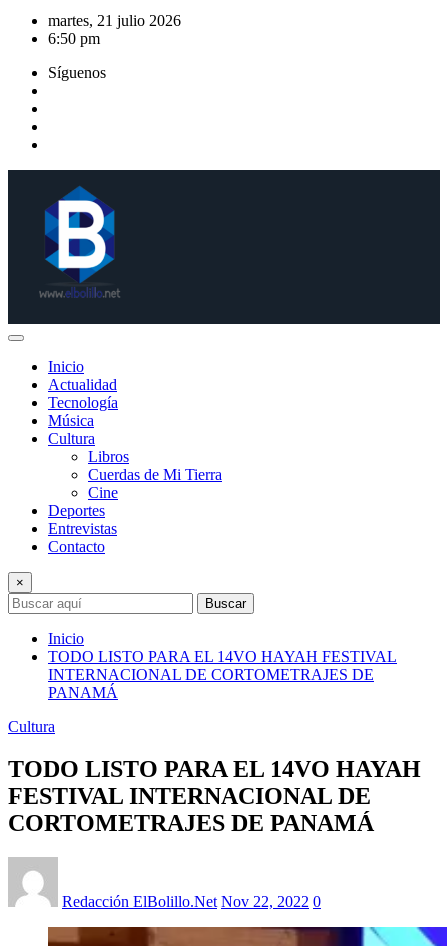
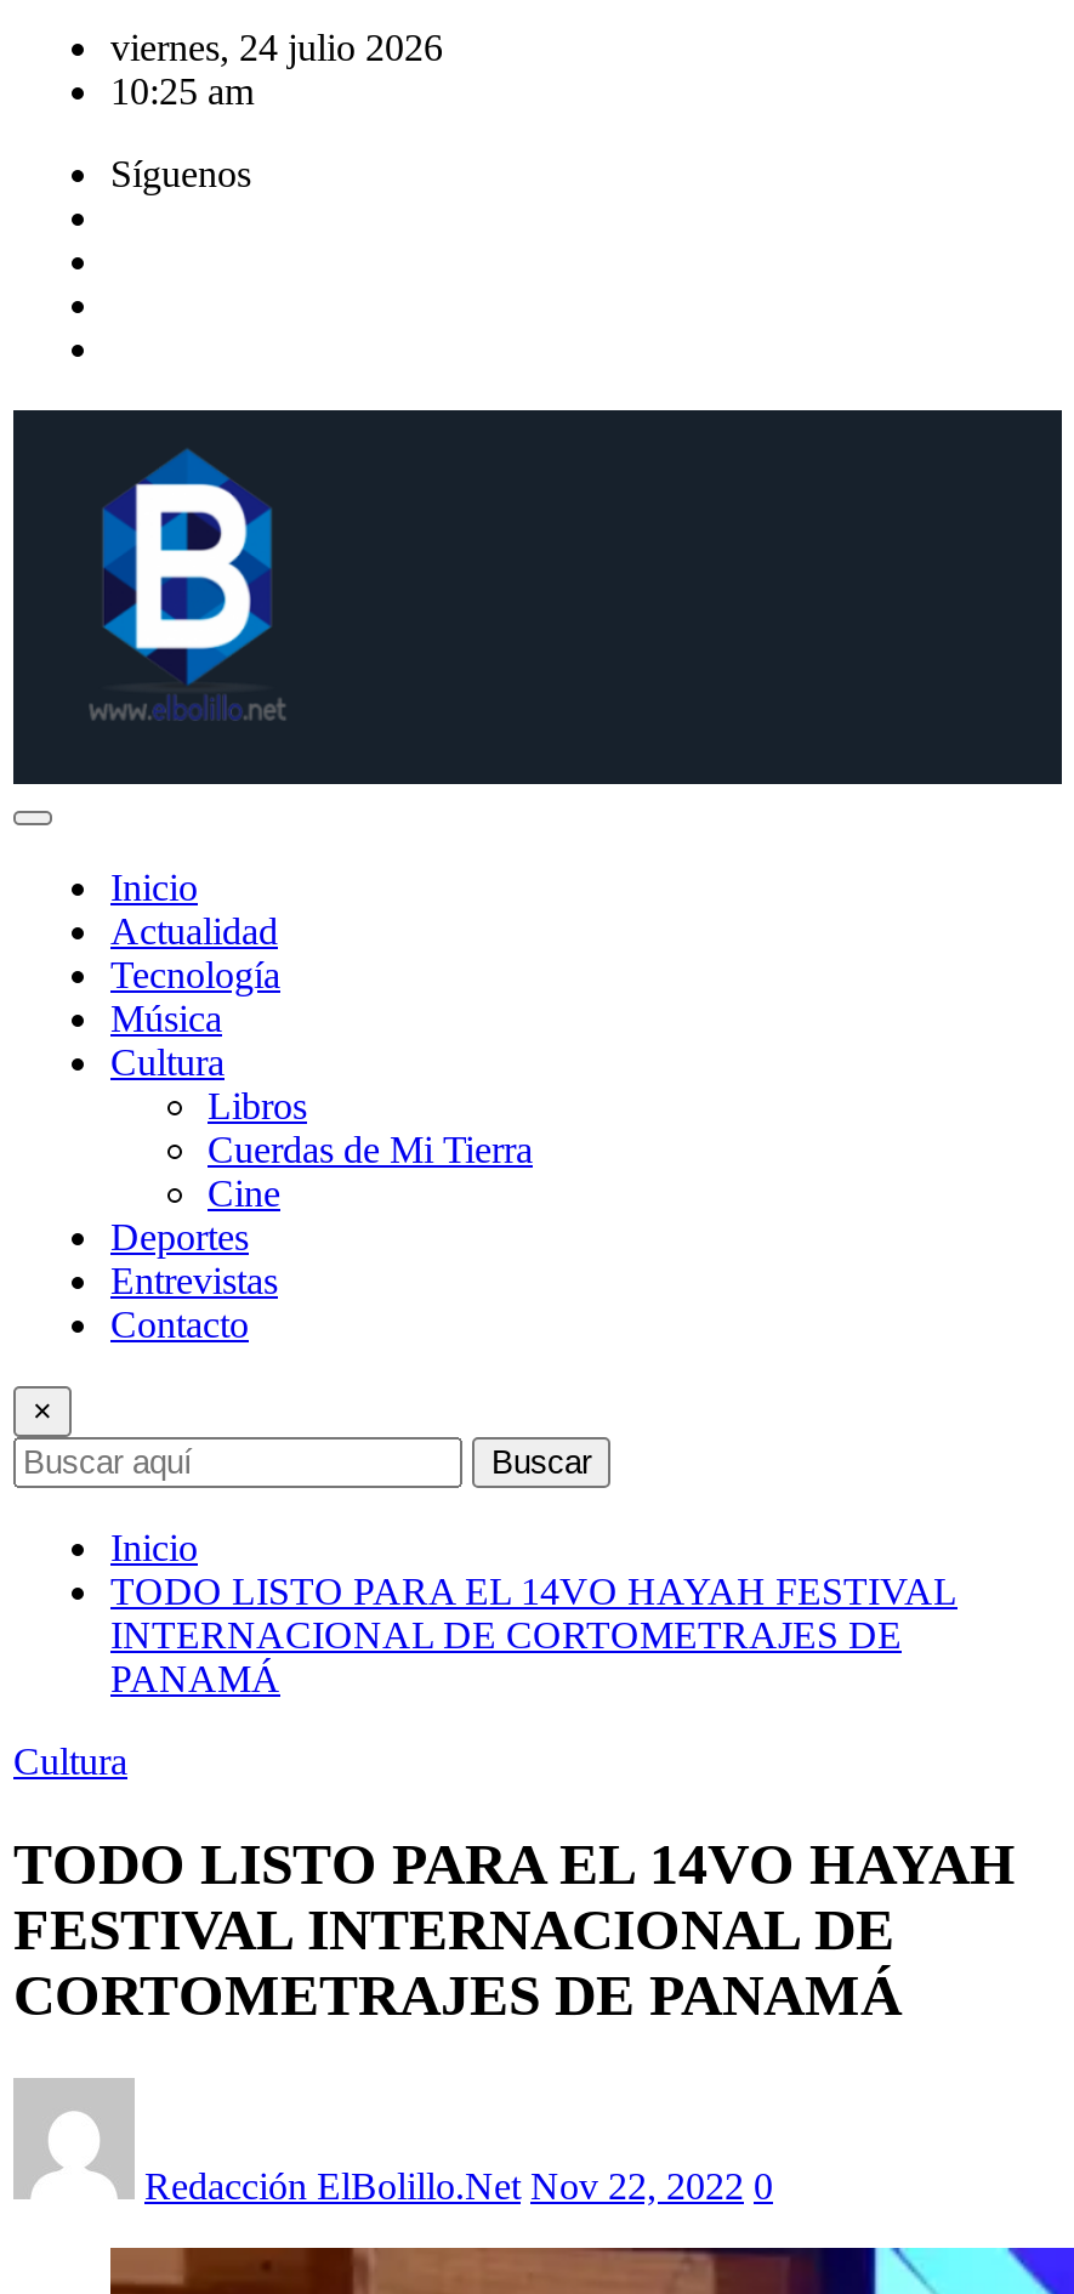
- martes, 21 julio 2026
- 6:50 pm
+ viernes, 24 julio 2026
+ 10:25 am
